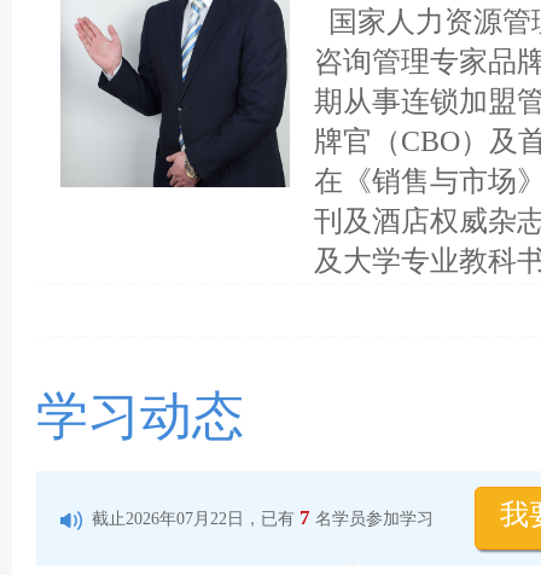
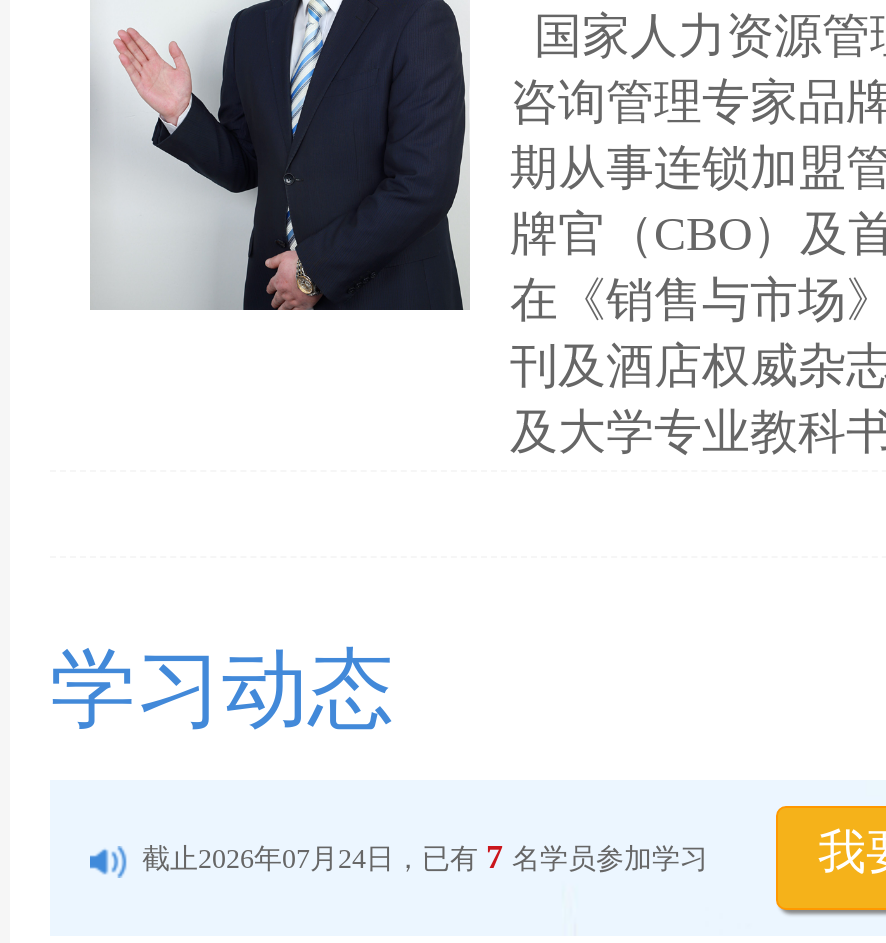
- 截止2026年07月22日，已有7名学员参加学习
+ 截止2026年07月24日，已有7名学员参加学习
